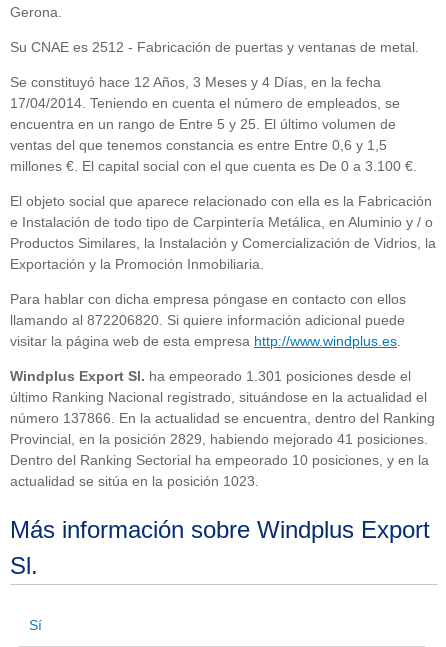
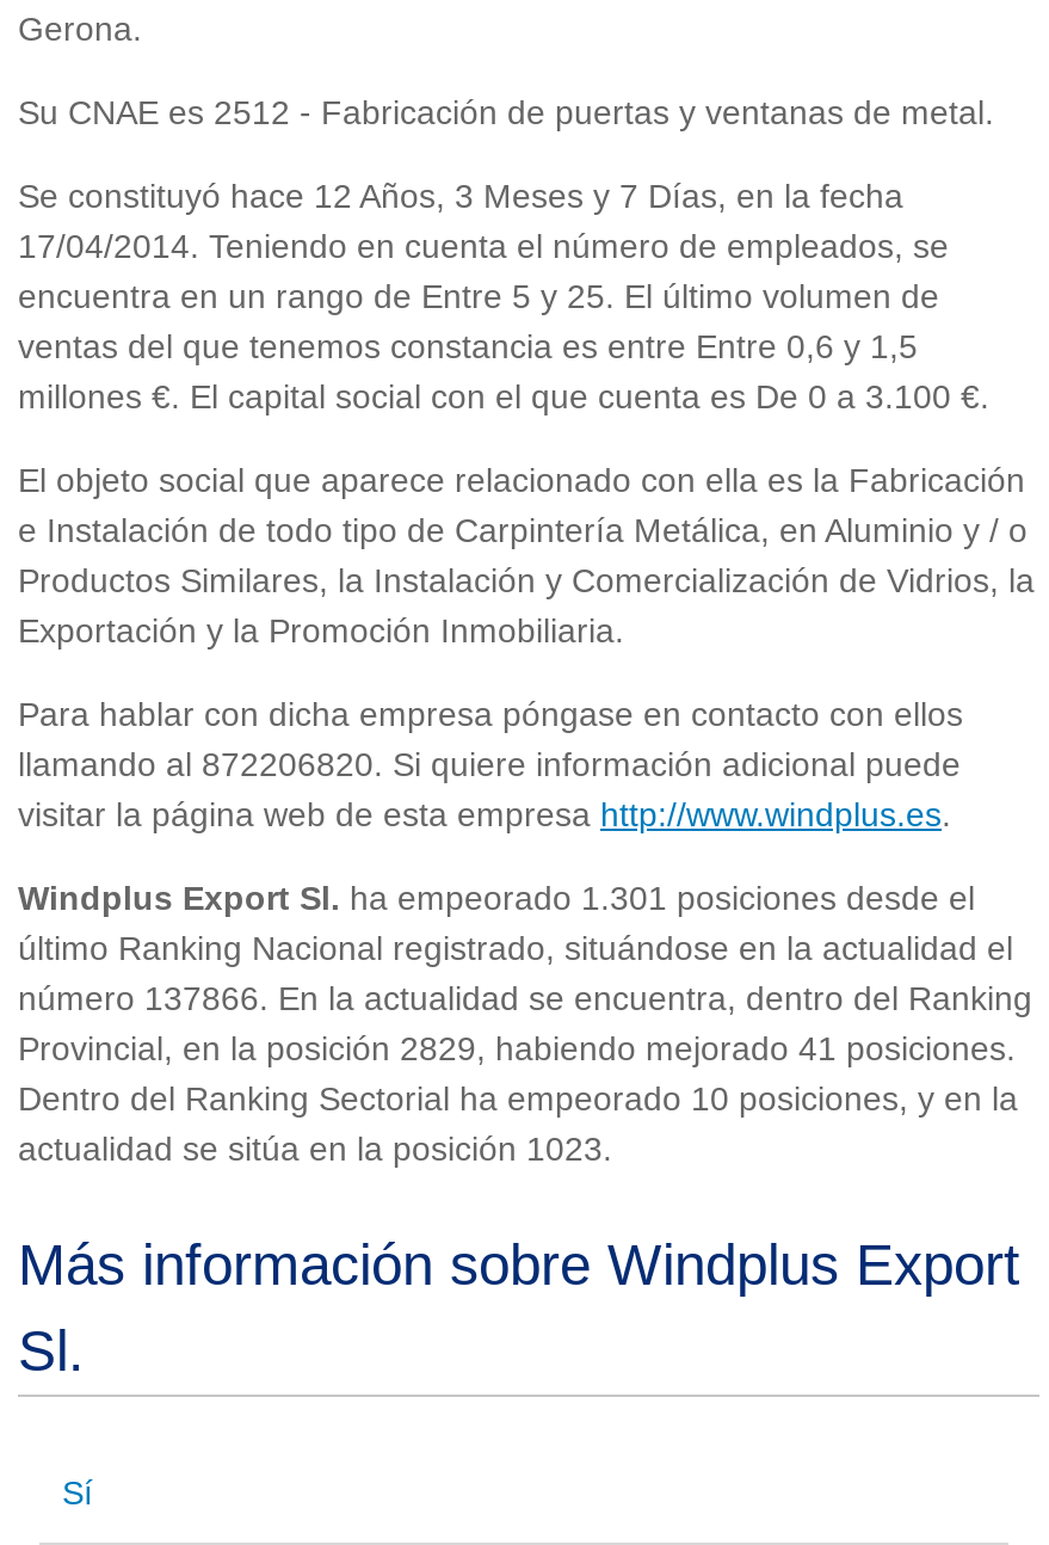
- Se constituyó hace 12 Años, 3 Meses y 4 Días, en la fecha
+ Se constituyó hace 12 Años, 3 Meses y 7 Días, en la fecha
